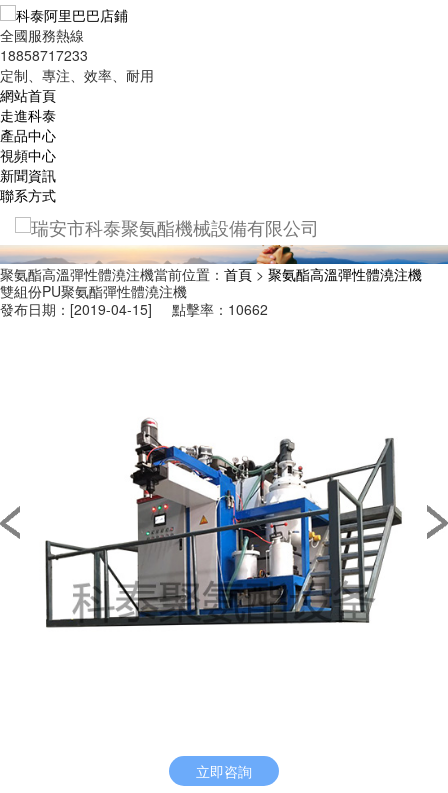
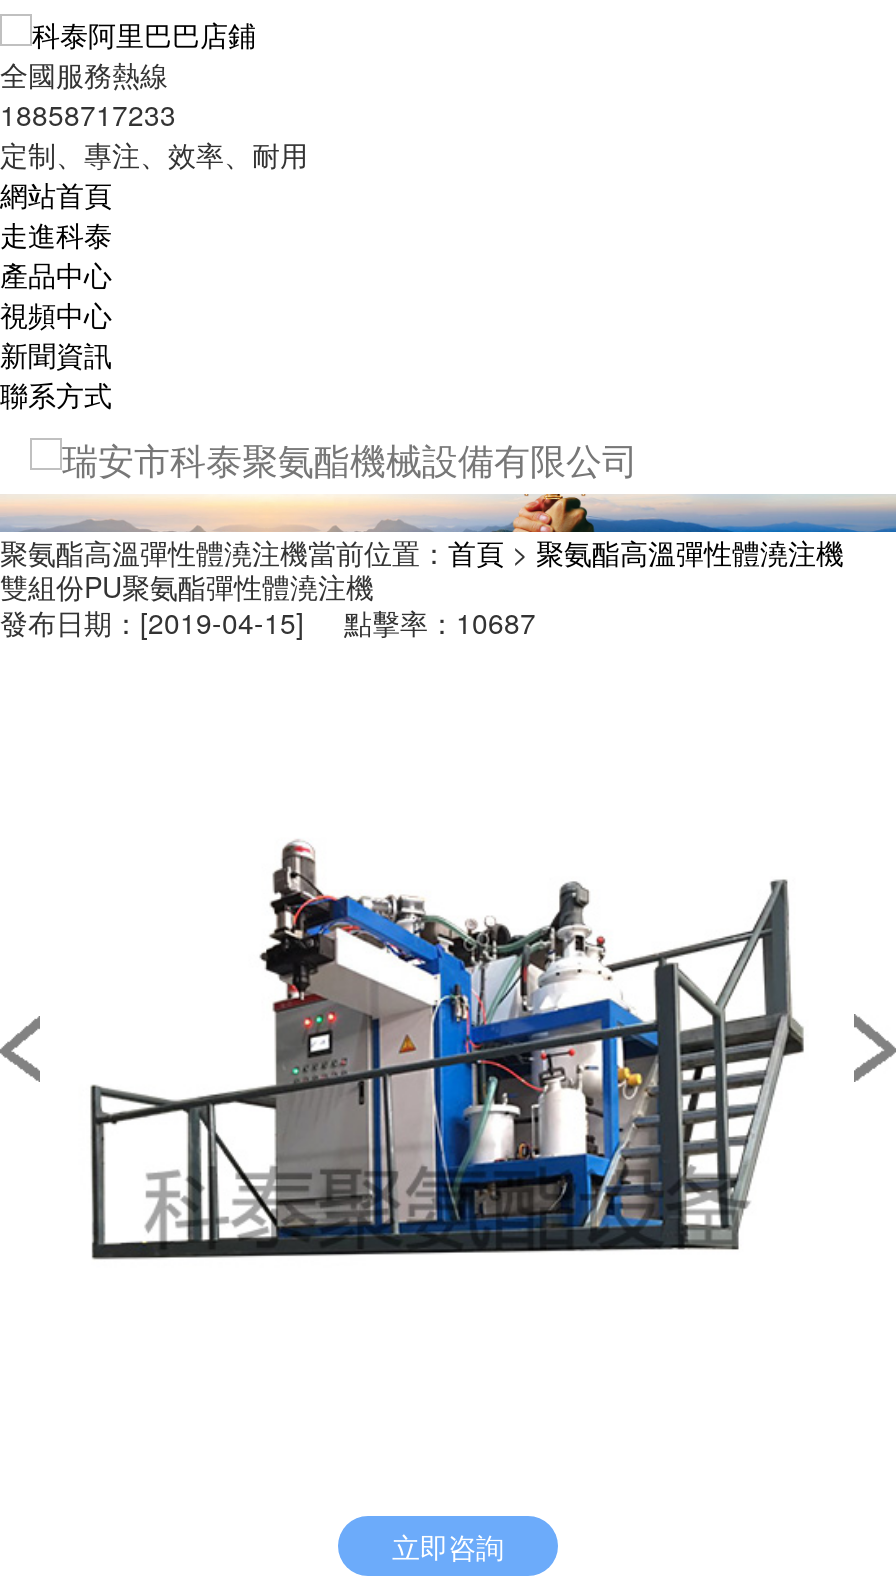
- 發布日期：[2019-04-15] 點擊率：10662
+ 發布日期：[2019-04-15] 點擊率：10687
